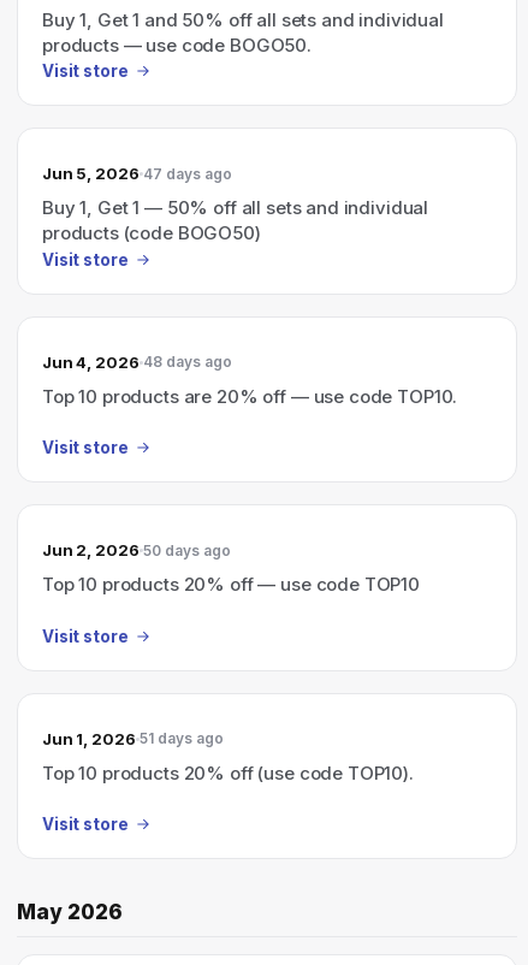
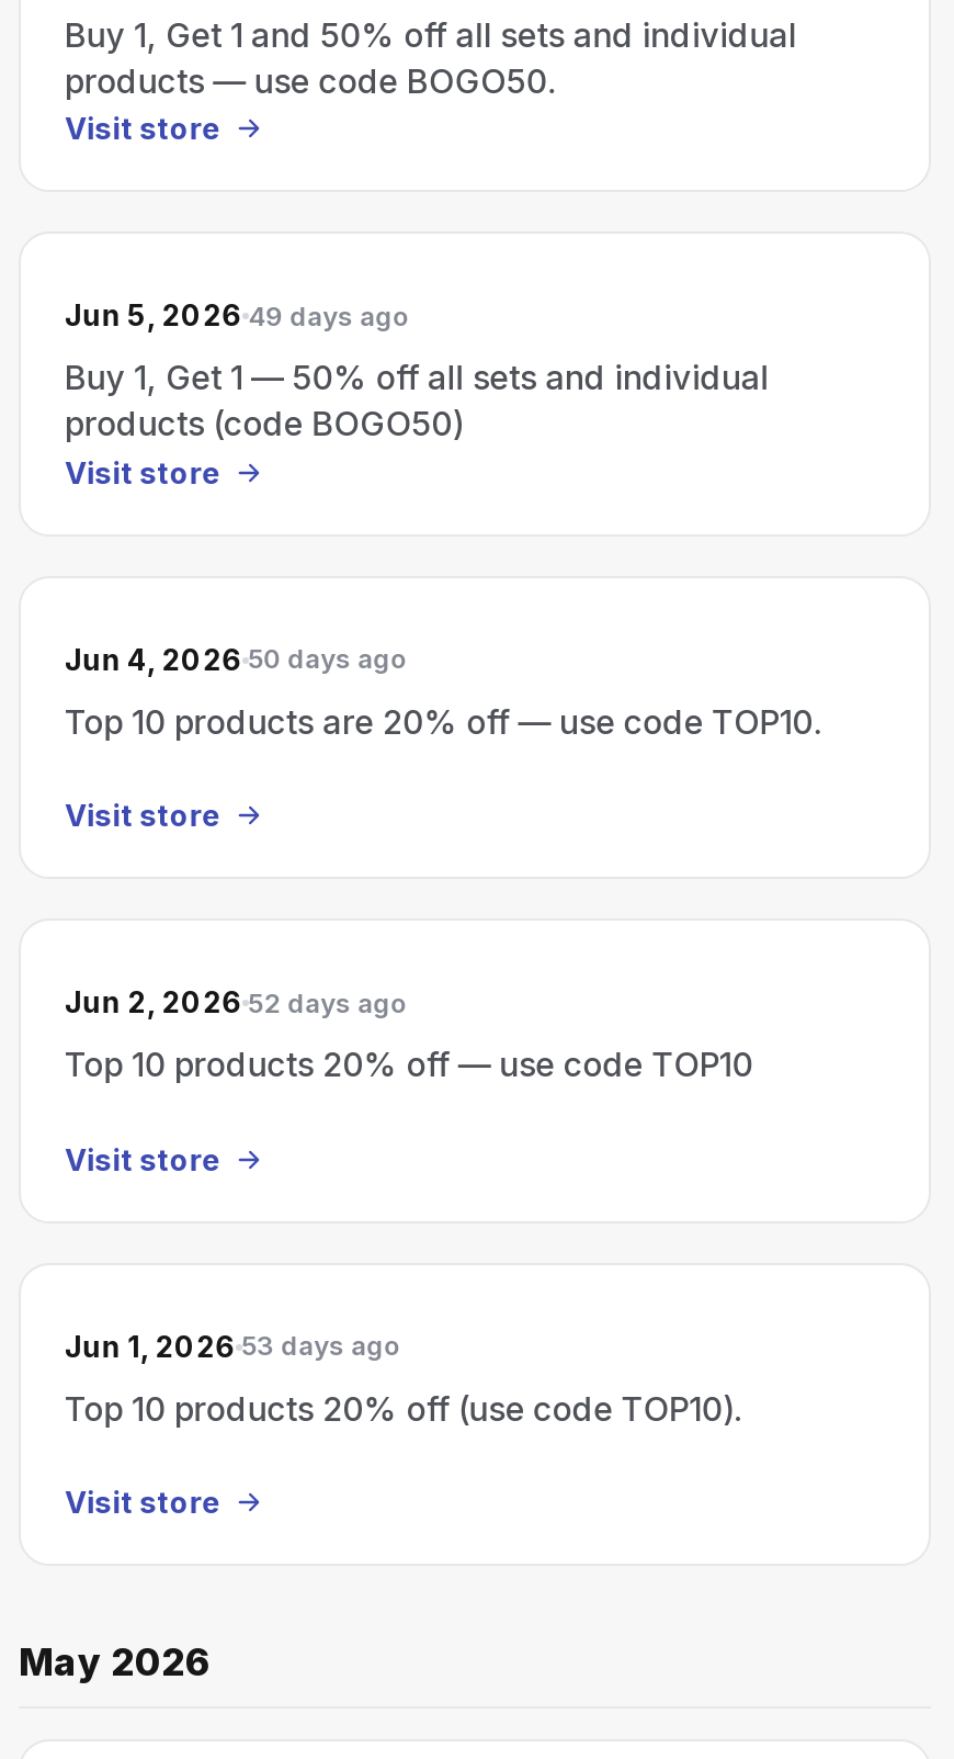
- Jun 5, 2026 47 days ago
+ Jun 5, 2026 49 days ago

- Jun 4, 2026 48 days ago
+ Jun 4, 2026 50 days ago

- Jun 2, 2026 50 days ago
+ Jun 2, 2026 52 days ago

- Jun 1, 2026 51 days ago
+ Jun 1, 2026 53 days ago
